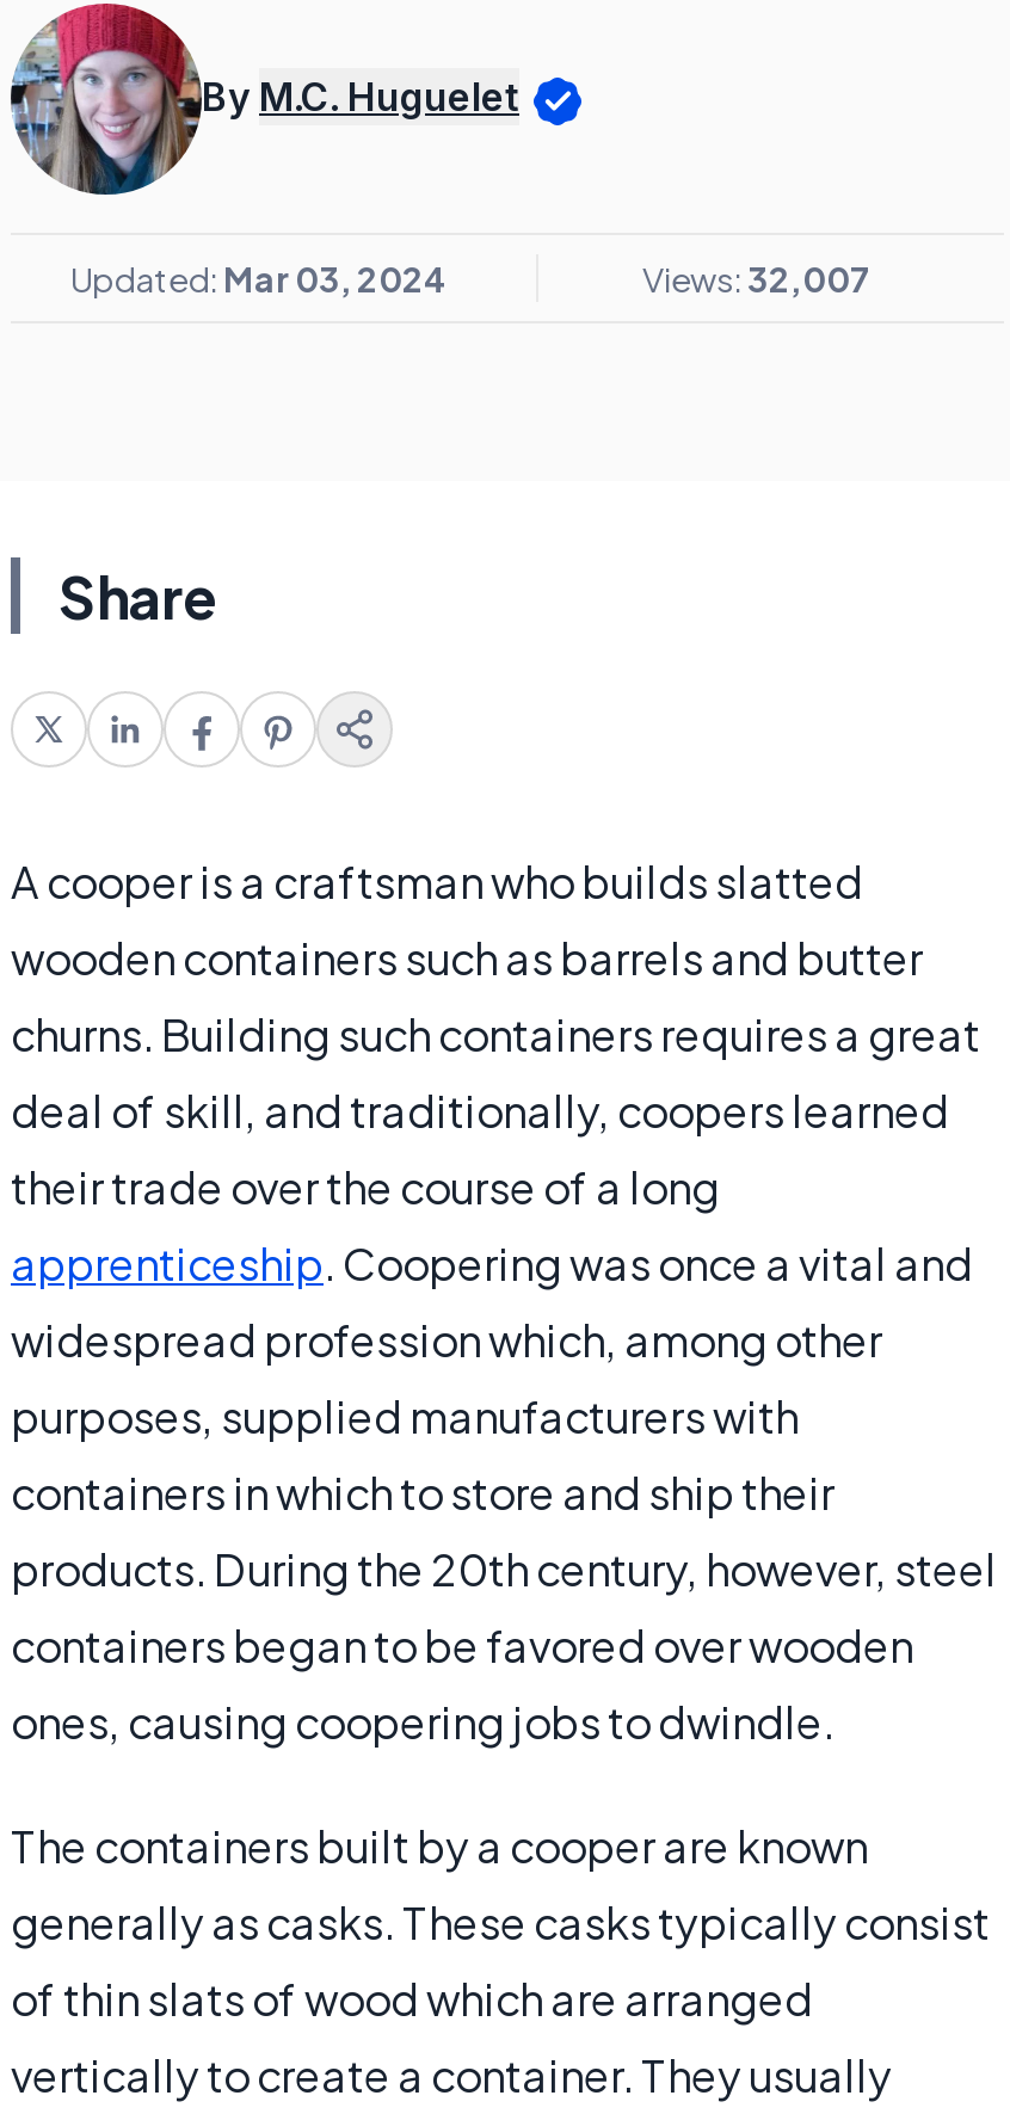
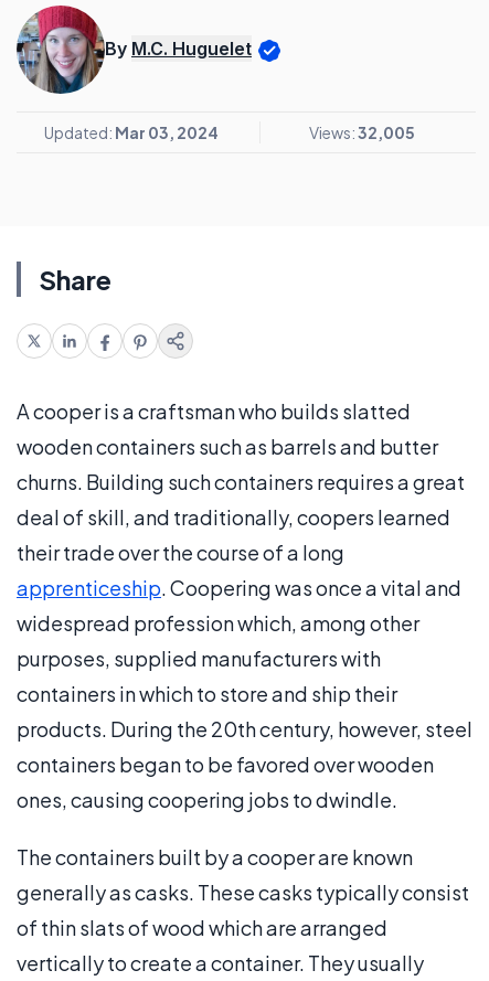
- Views: 32,007
+ Views: 32,005
